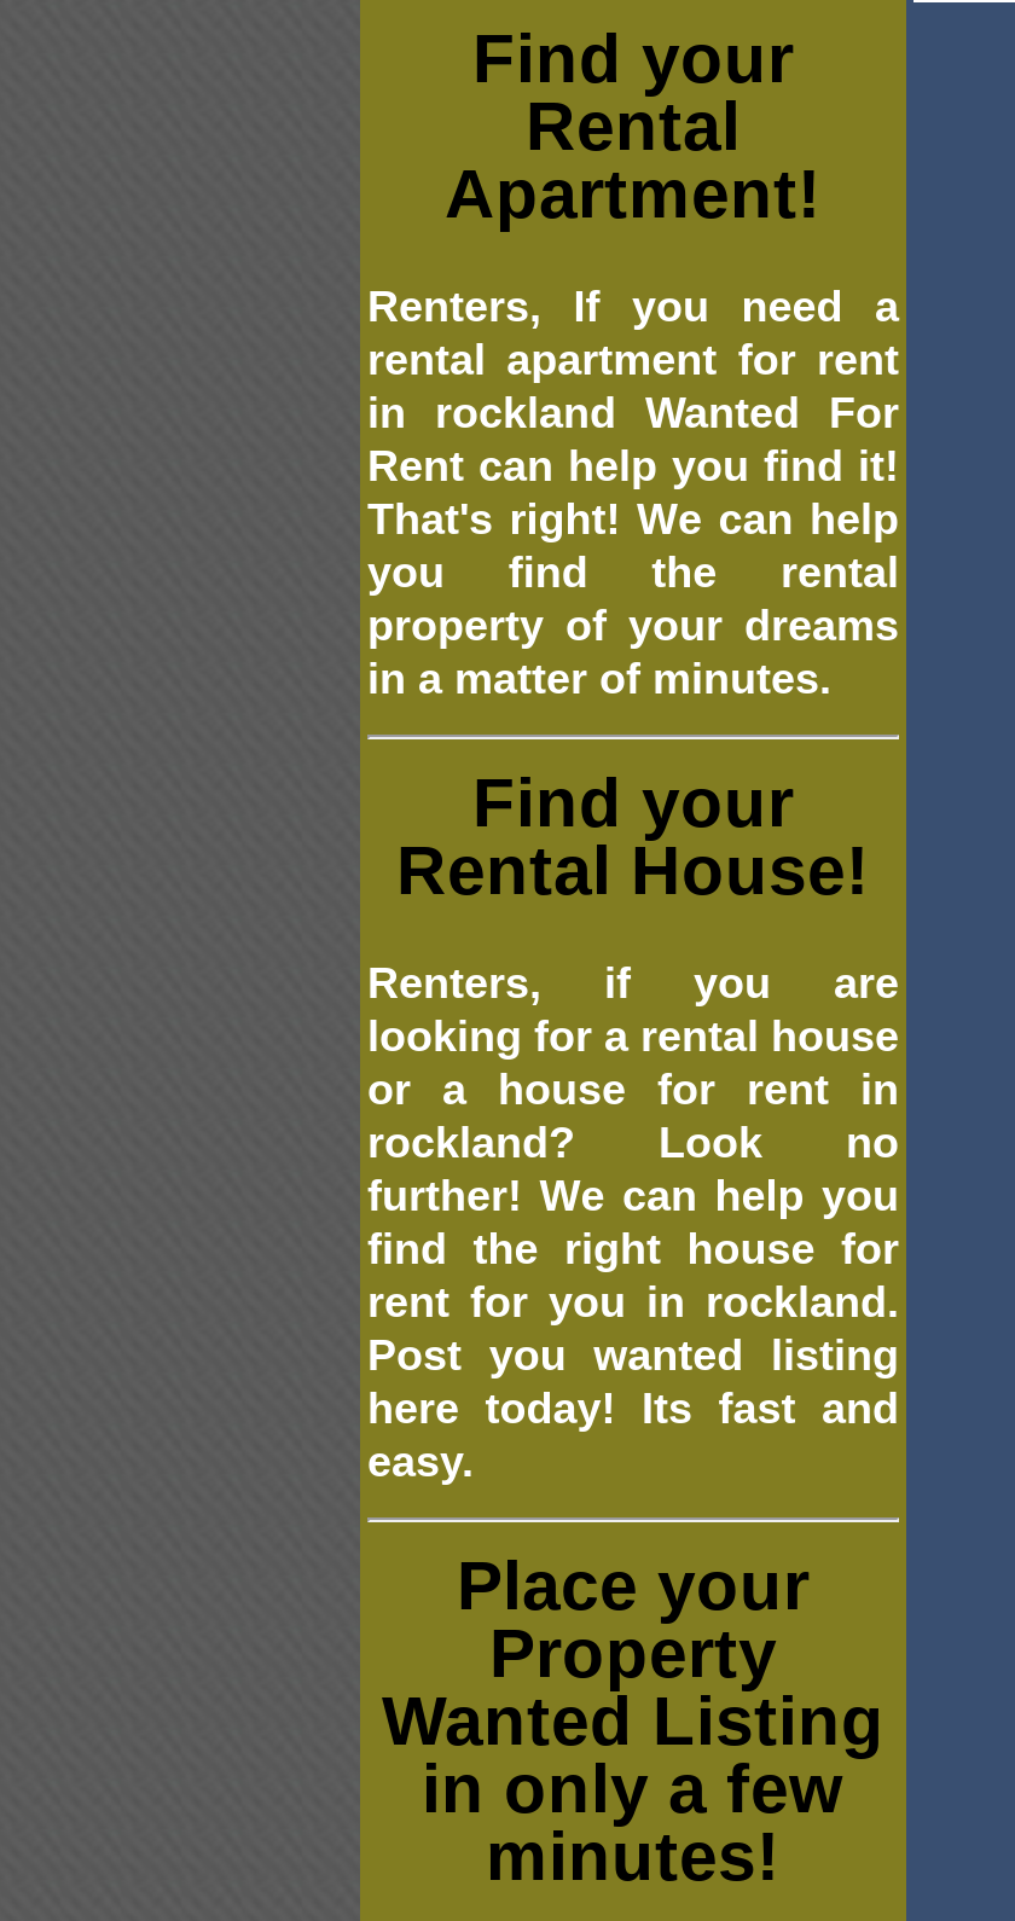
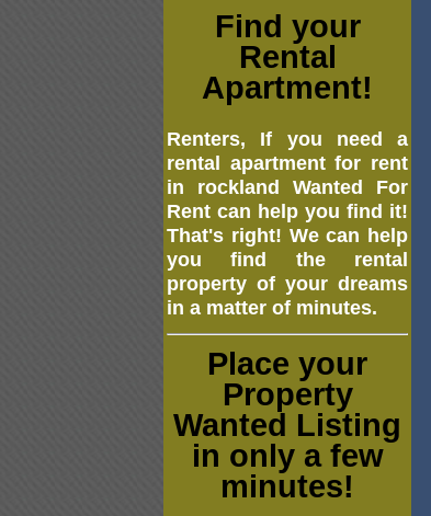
- Find your
- Rental House!
- Renters, if you are
- looking for a rental house
- or a house for rent in
- rockland? Look no
- further! We can help you
- find the right house for
- rent for you in rockland.
- Post you wanted listing
- here today! Its fast and
- easy.
